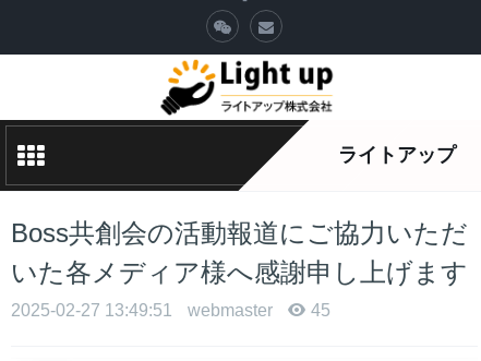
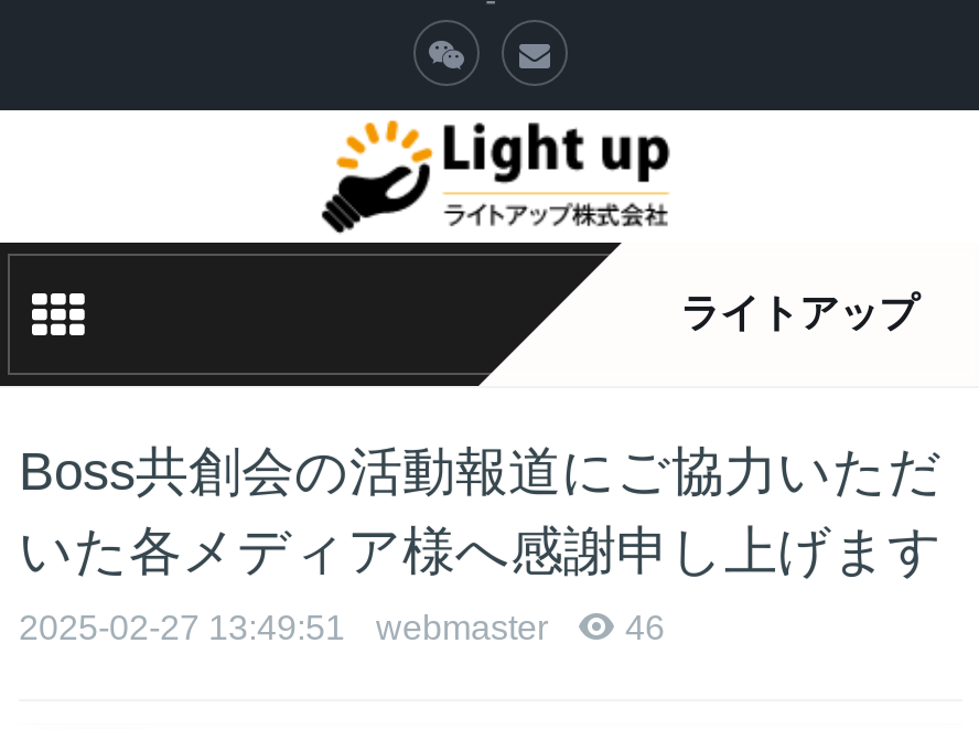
- 45
+ 46
